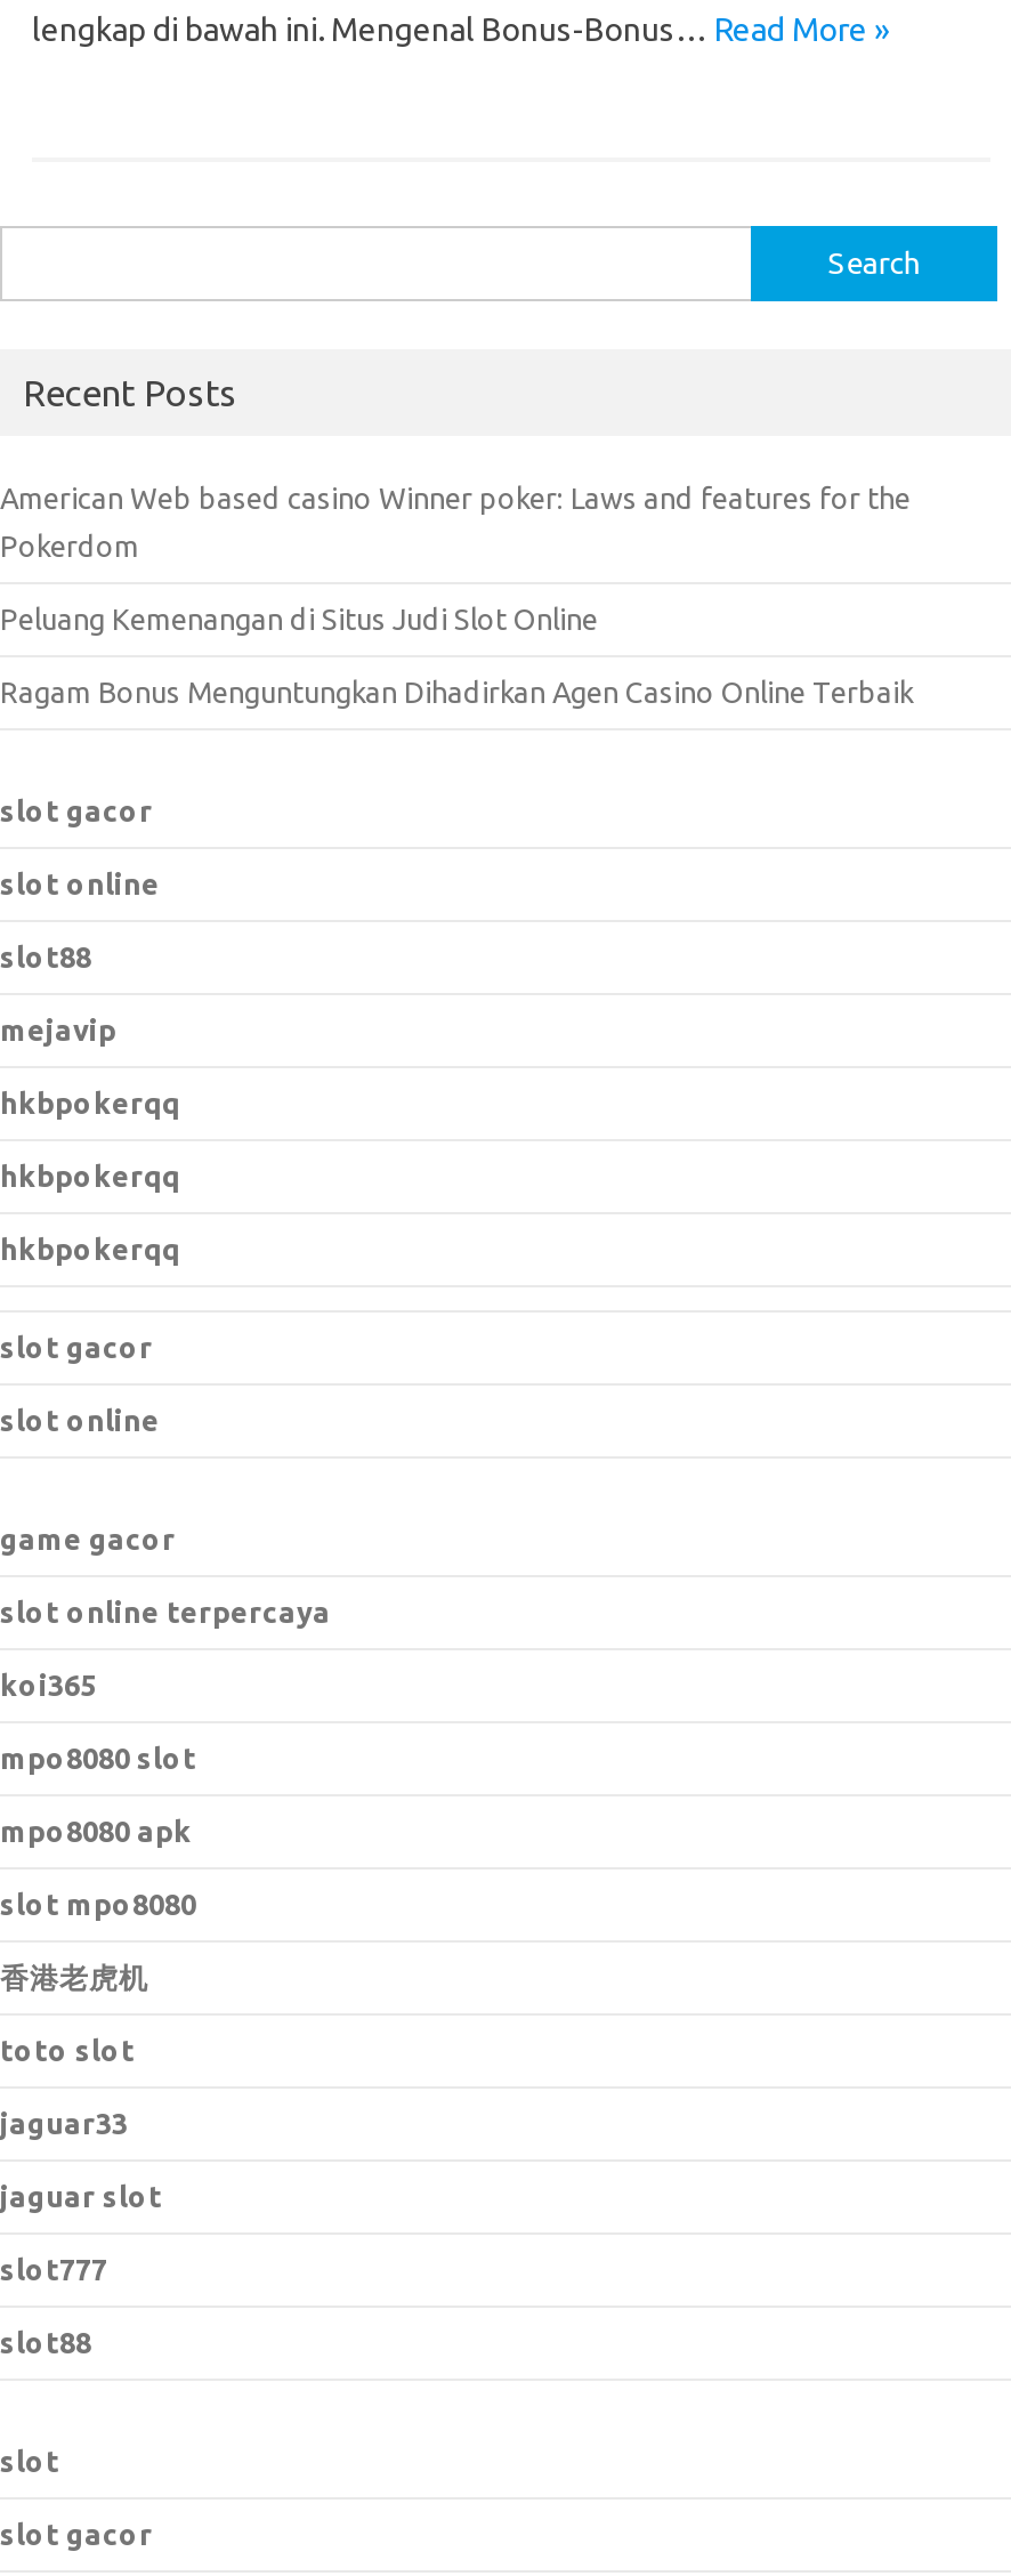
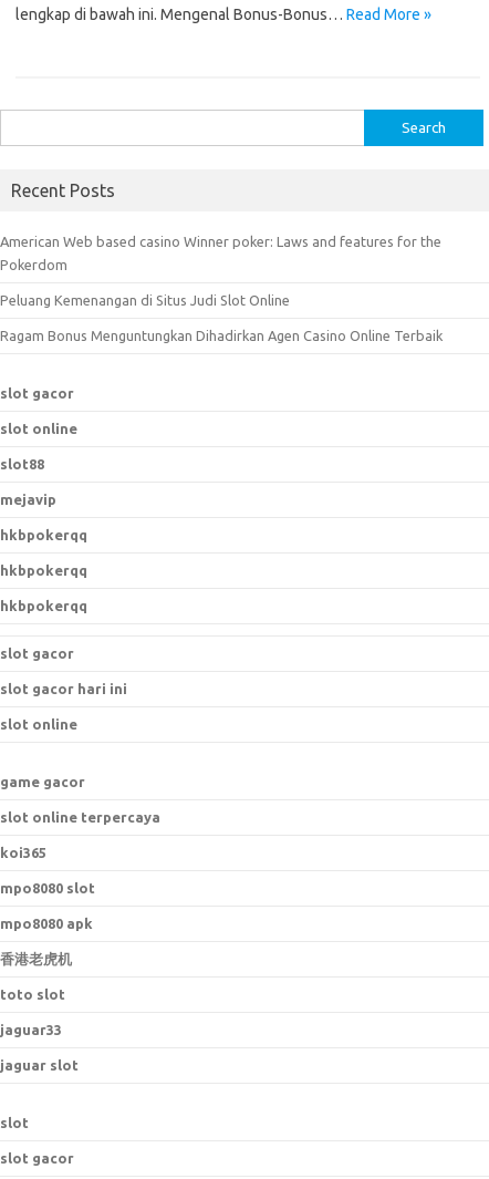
+ slot gacor hari ini

moved down: slot online | game gacor | slot online terpercaya | koi365 | mpo8080 slot | mpo8080 apk

- slot mpo8080

- slot777
- slot88
